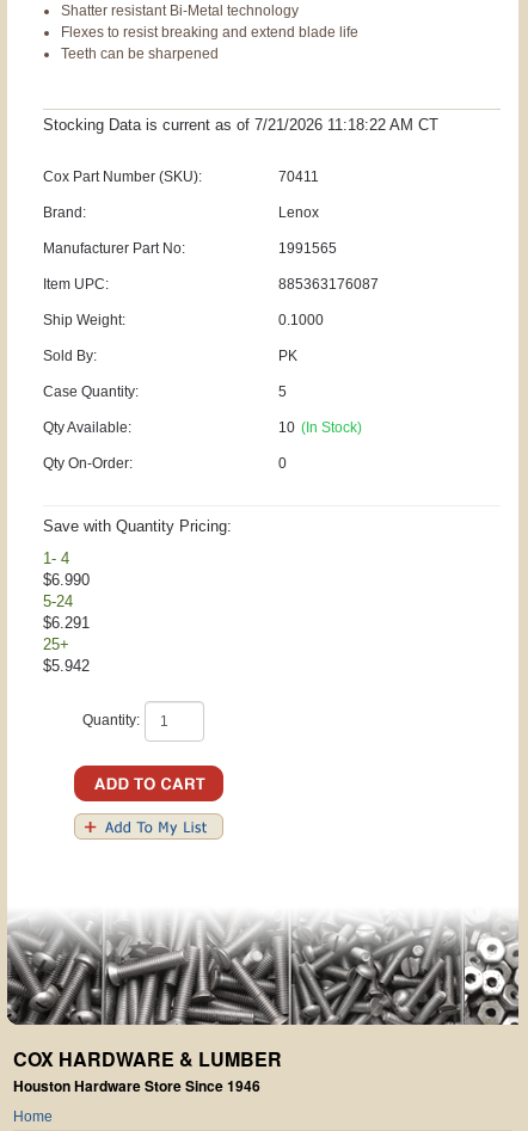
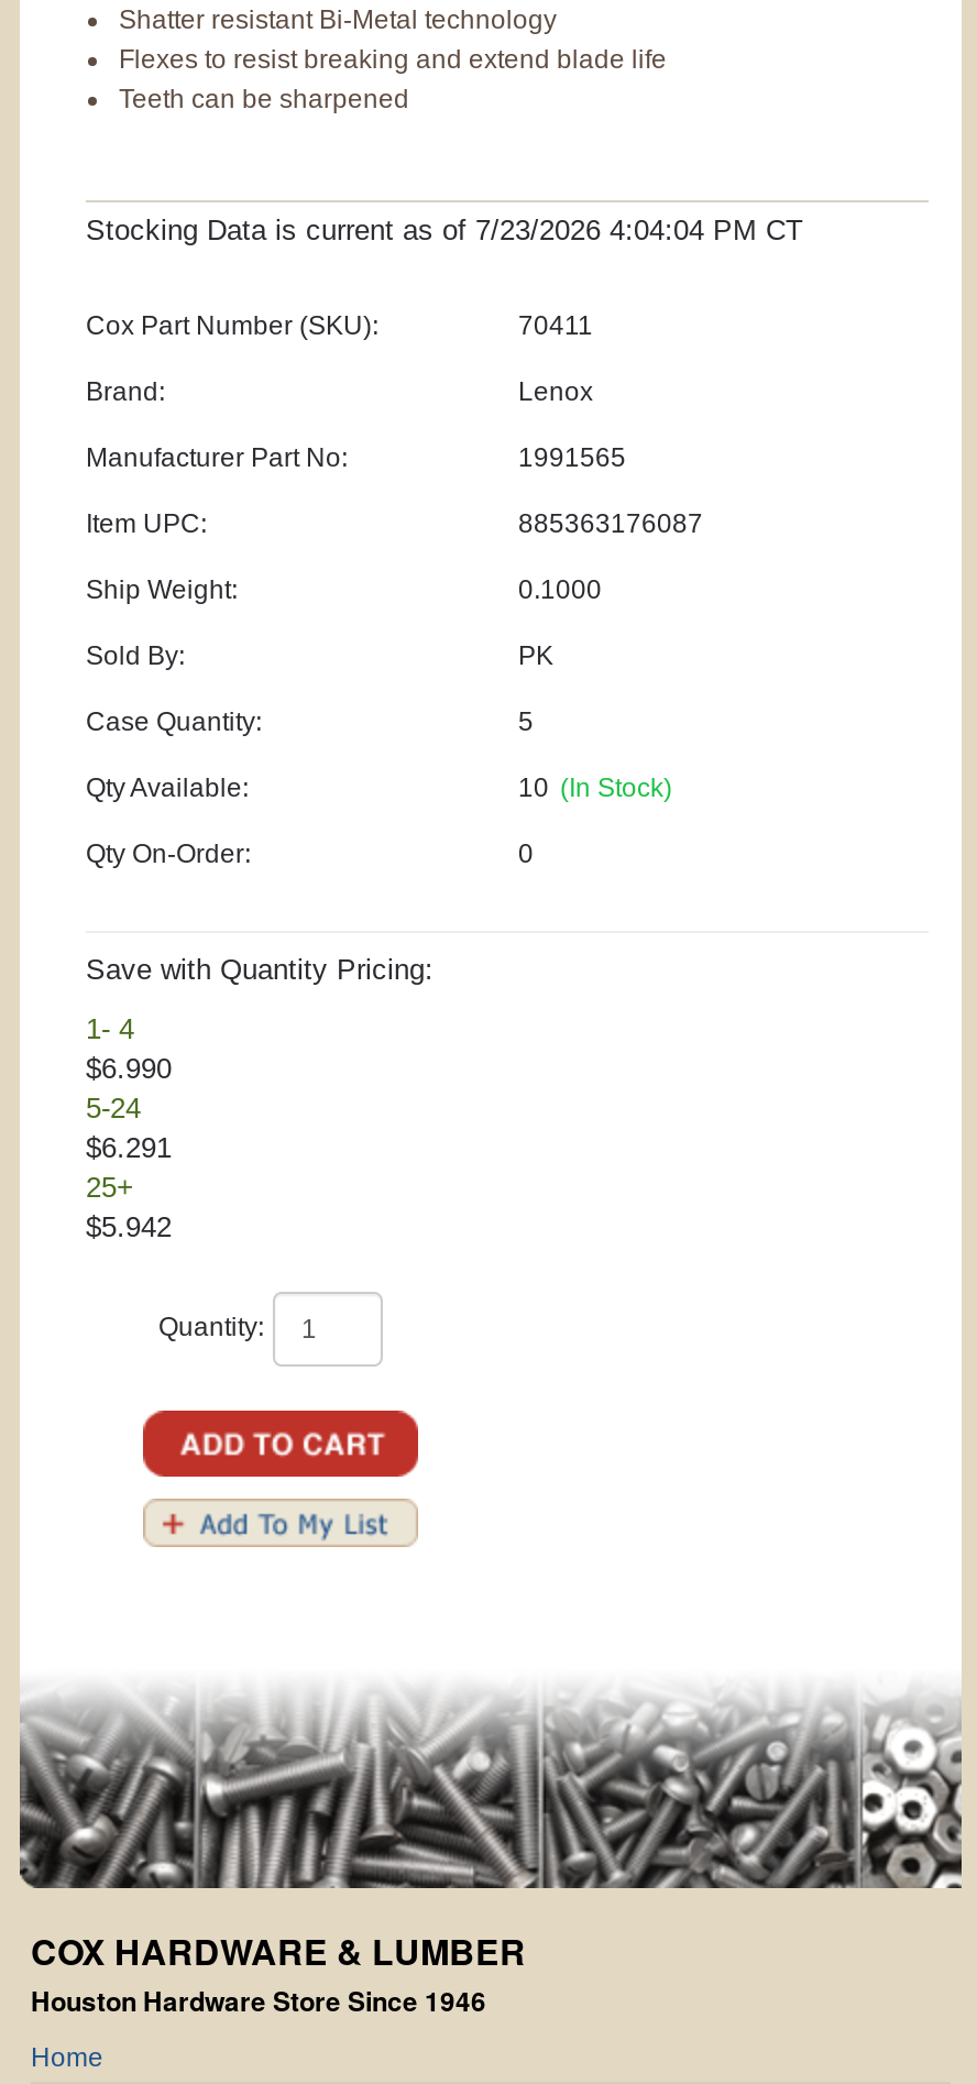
- Stocking Data is current as of 7/21/2026 11:18:22 AM CT
+ Stocking Data is current as of 7/23/2026 4:04:04 PM CT
